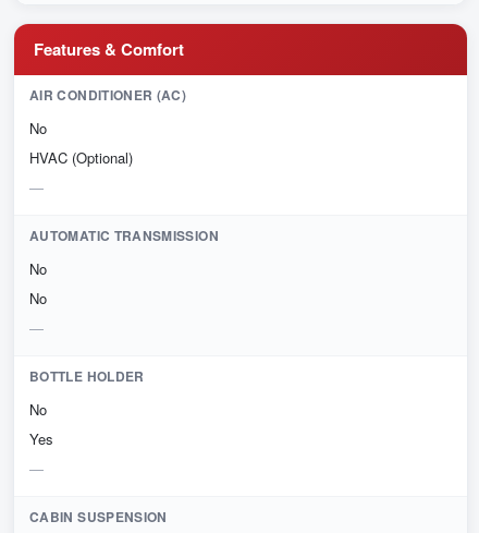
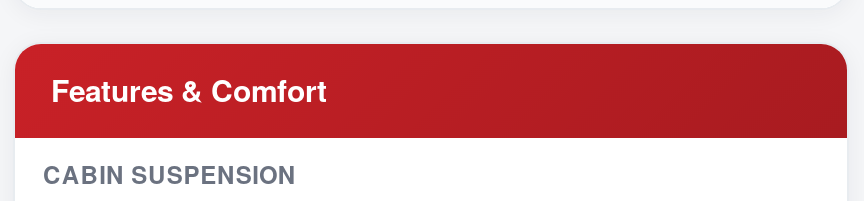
- AIR CONDITIONER (AC)
- No
- HVAC (Optional)

- AUTOMATIC TRANSMISSION
- No
- No

- BOTTLE HOLDER
- No
- Yes
